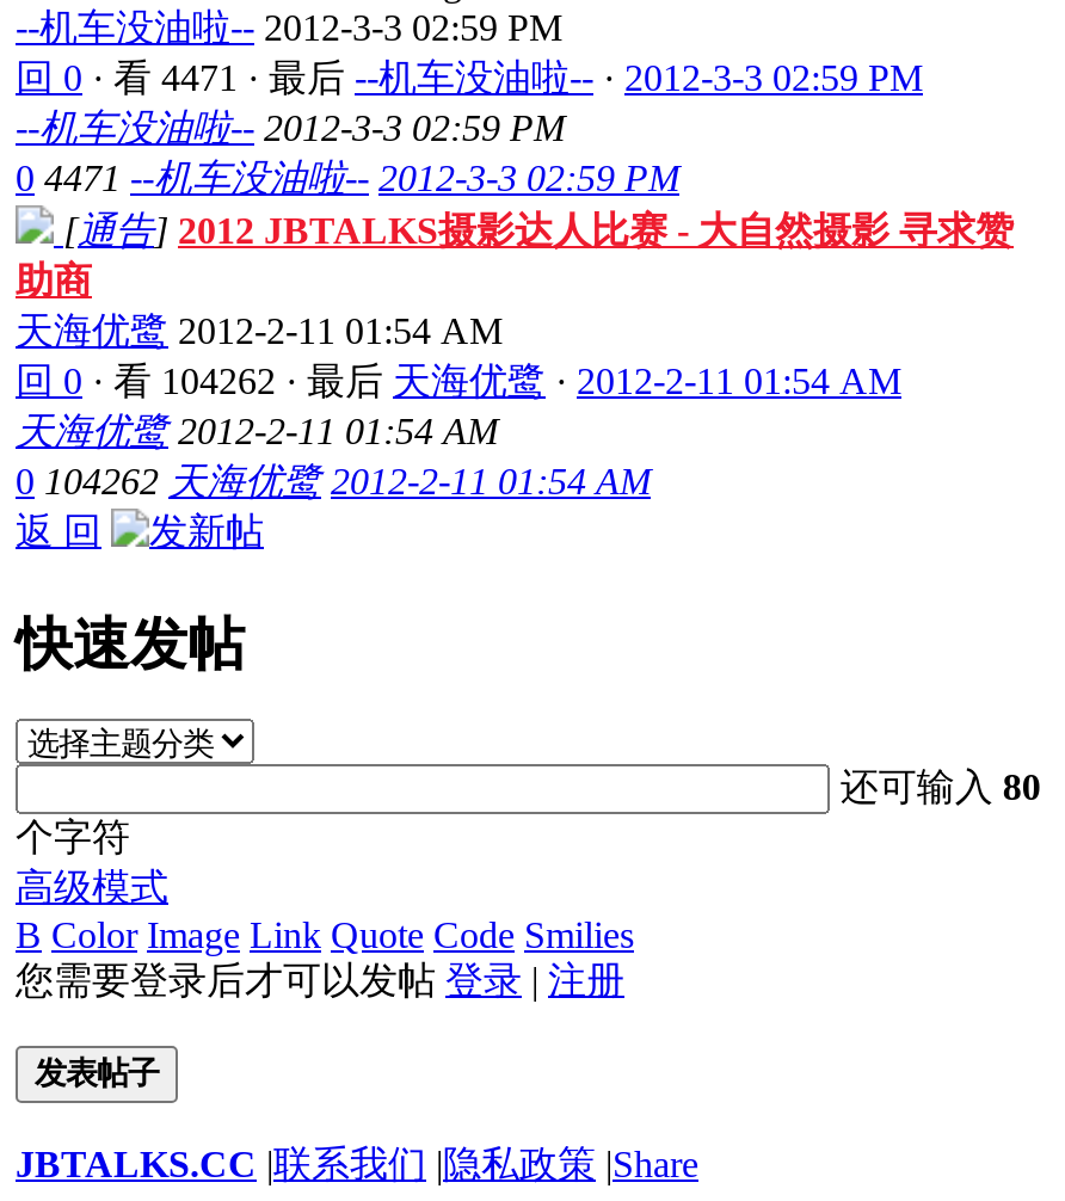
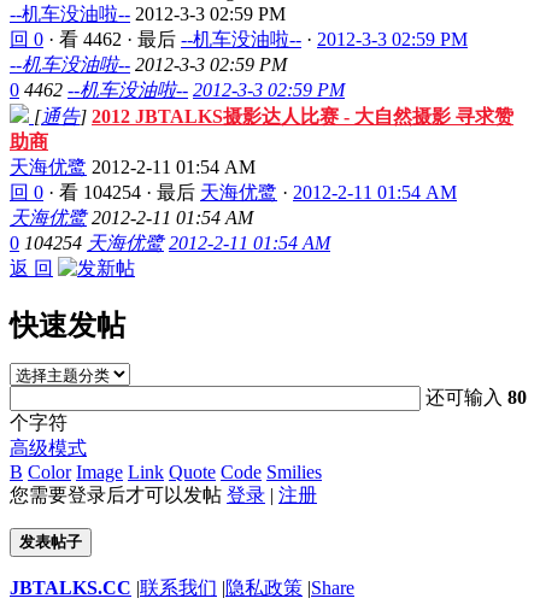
- 回 0 · 看 4471 · 最后--机车没油啦-- · 2012-3-3 02:59 PM
+ 回 0 · 看 4462 · 最后--机车没油啦-- · 2012-3-3 02:59 PM

- 0 4471 --机车没油啦-- 2012-3-3 02:59 PM
+ 0 4462 --机车没油啦-- 2012-3-3 02:59 PM

- 回 0 · 看 104262 · 最后天海优鹭· 2012-2-11 01:54 AM
+ 回 0 · 看 104254 · 最后天海优鹭· 2012-2-11 01:54 AM

- 0 104262 天海优鹭 2012-2-11 01:54 AM
+ 0 104254 天海优鹭 2012-2-11 01:54 AM
